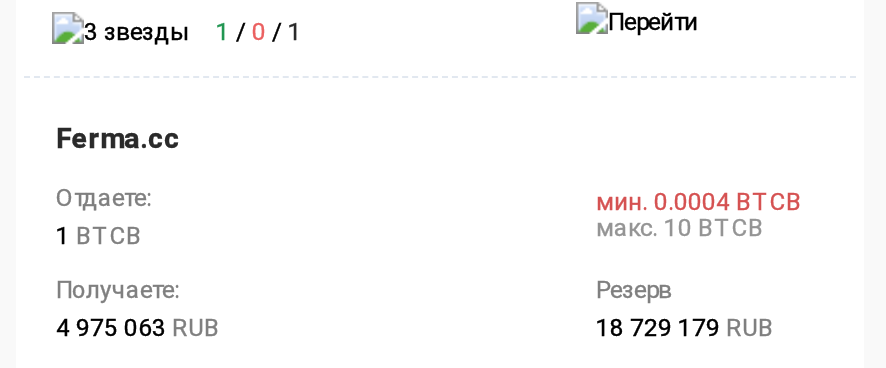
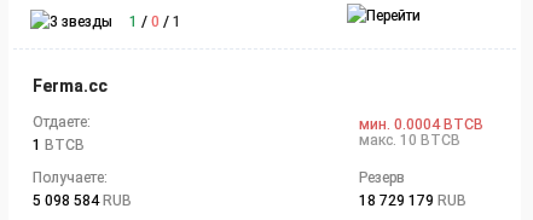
- 4 975 063 RUB
+ 5 098 584 RUB
